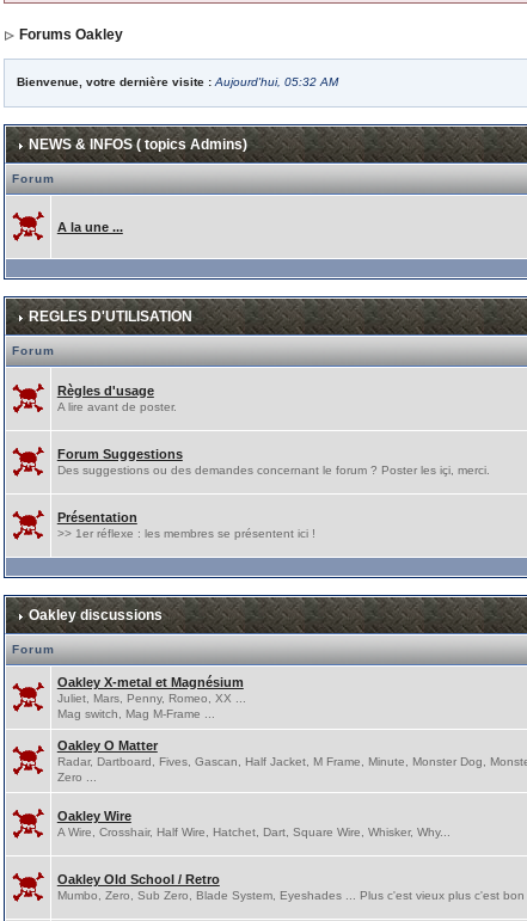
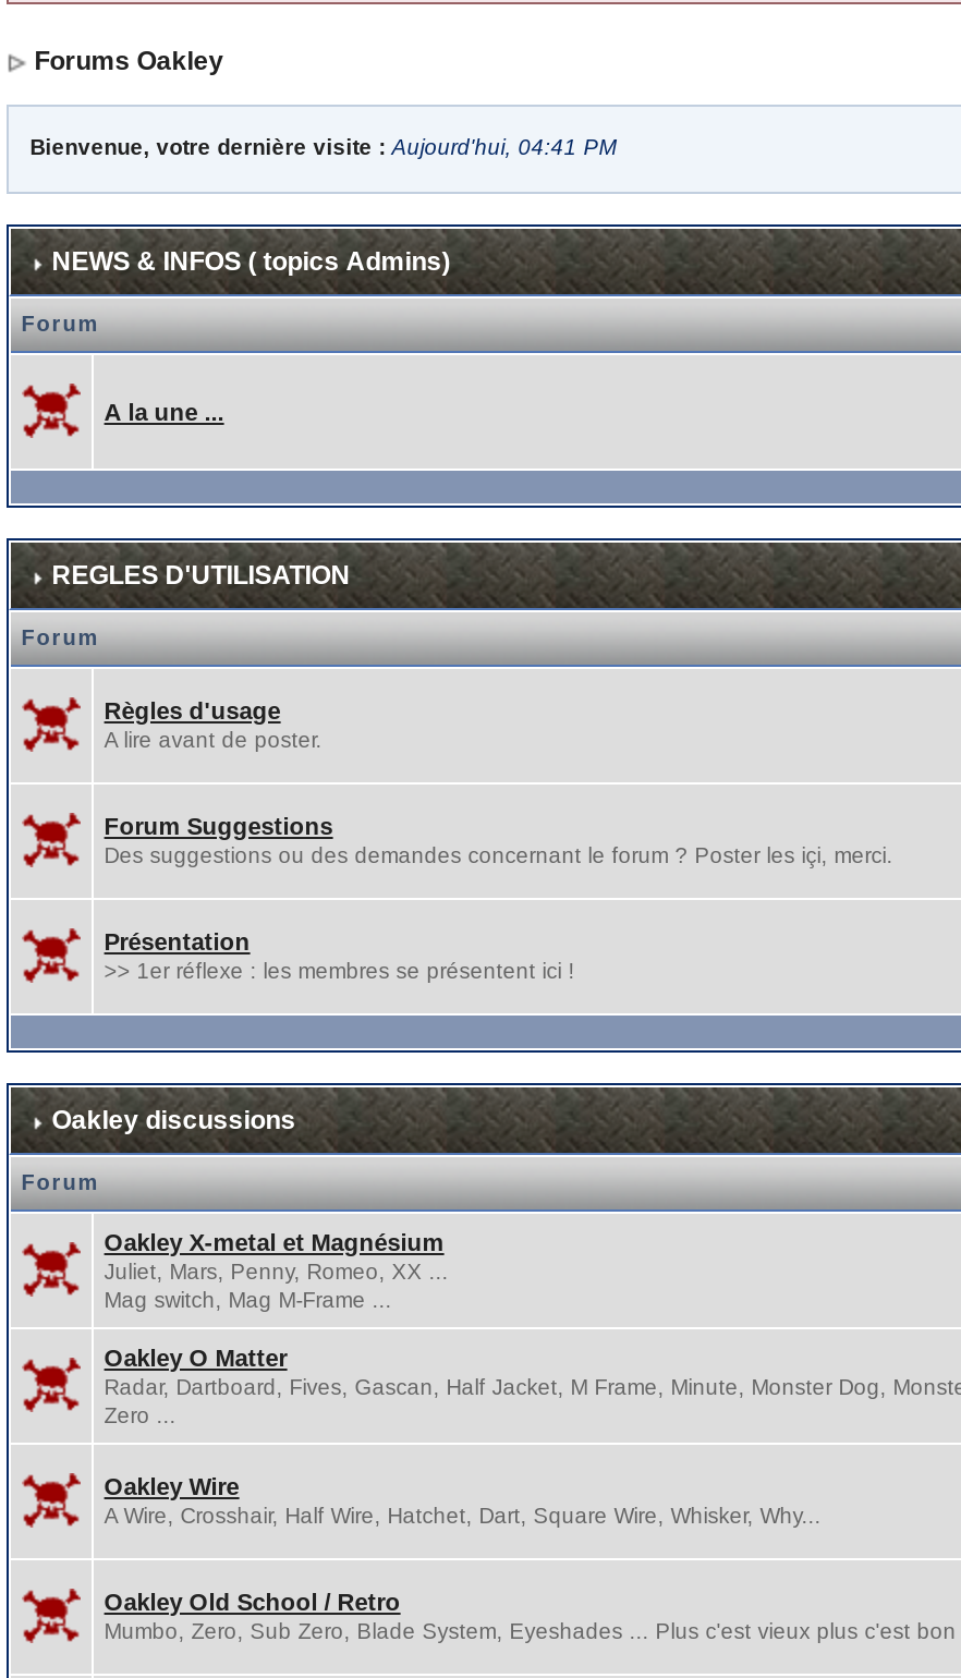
- Bienvenue, votre dernière visite : Aujourd'hui, 05:32 AM
+ Bienvenue, votre dernière visite : Aujourd'hui, 04:41 PM
